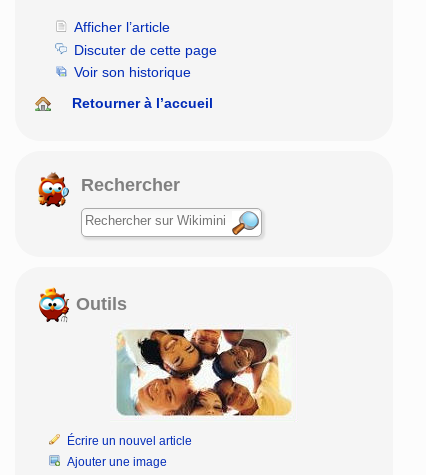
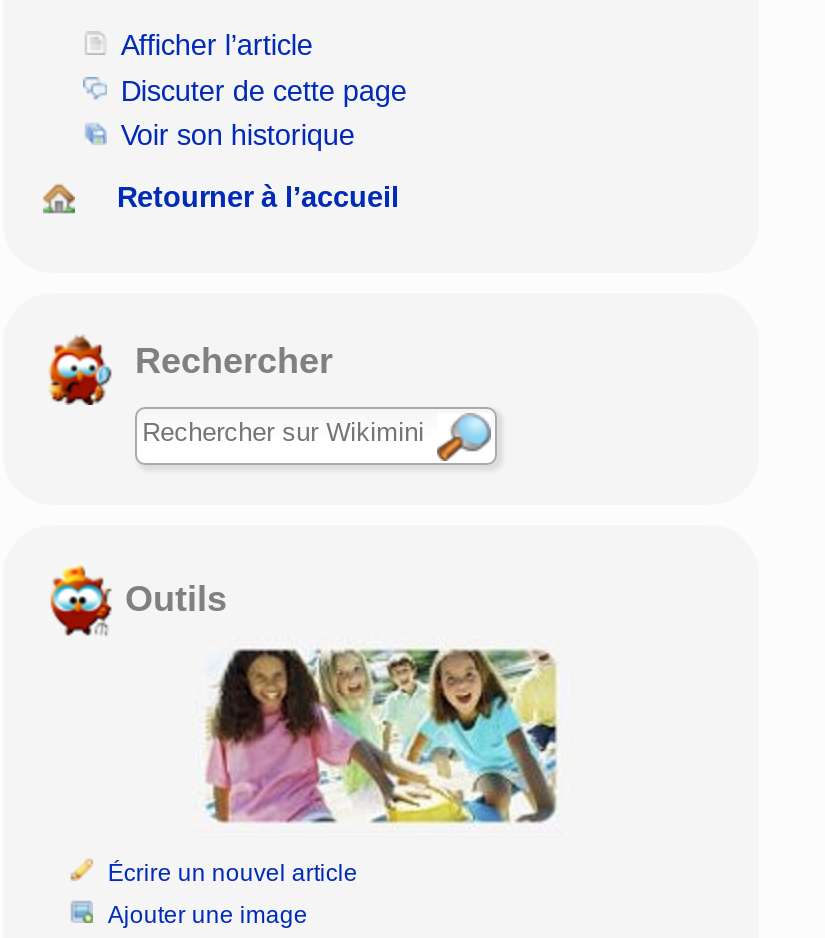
- [image]
+ [image]
